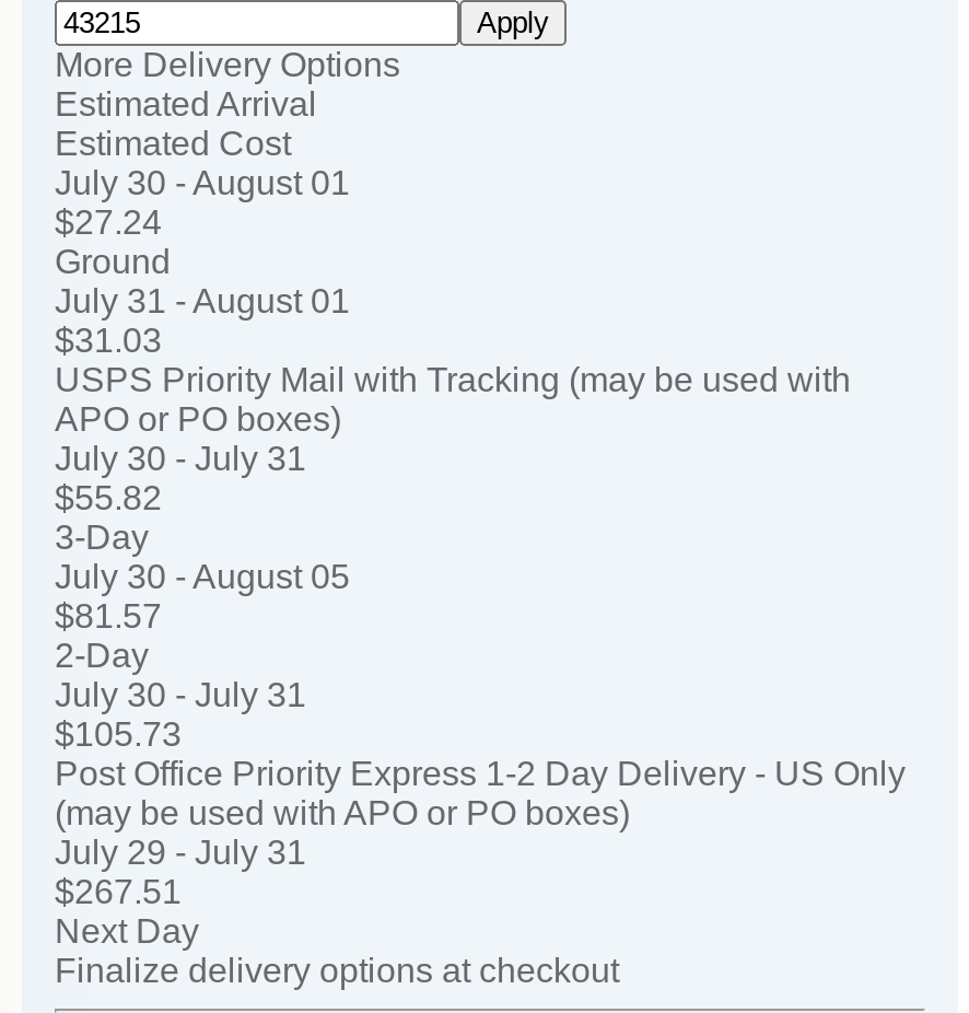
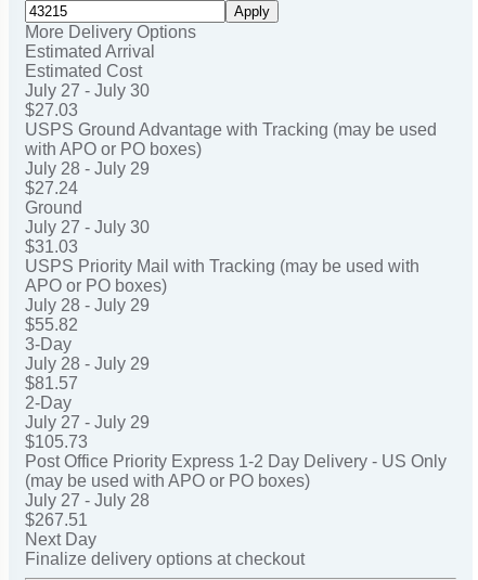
- July 30 - August 01
+ July 27 - July 30
+ $27.03
+ USPS Ground Advantage with Tracking (may be used
+ with APO or PO boxes)
+ July 28 - July 29

- July 31 - August 01
+ July 27 - July 30

- July 30 - July 31
+ July 28 - July 29

- July 30 - August 05
+ July 28 - July 29

- July 30 - July 31
+ July 27 - July 29

- July 29 - July 31
+ July 27 - July 28
